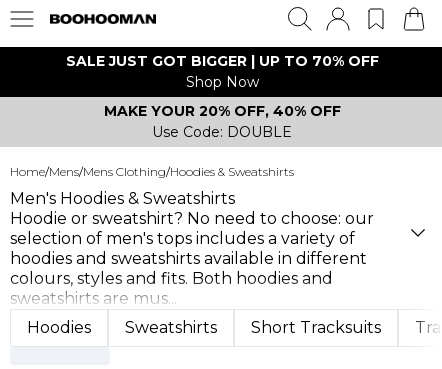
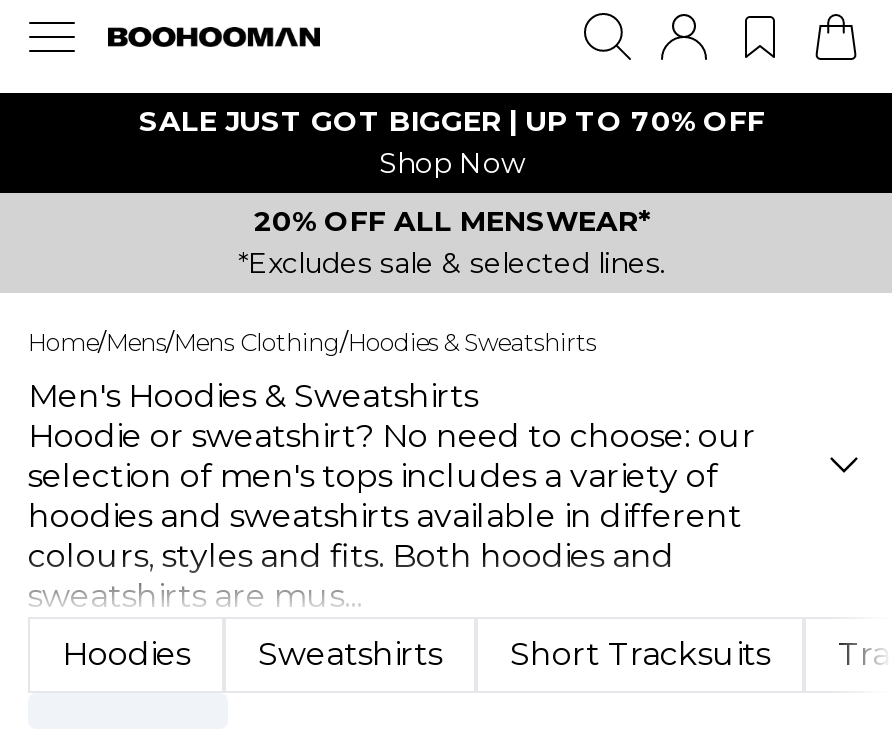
- MAKE YOUR 20% OFF, 40% OFF
- Use Code: DOUBLE
+ 20% OFF ALL MENSWEAR*
+ *Excludes sale & selected lines.
